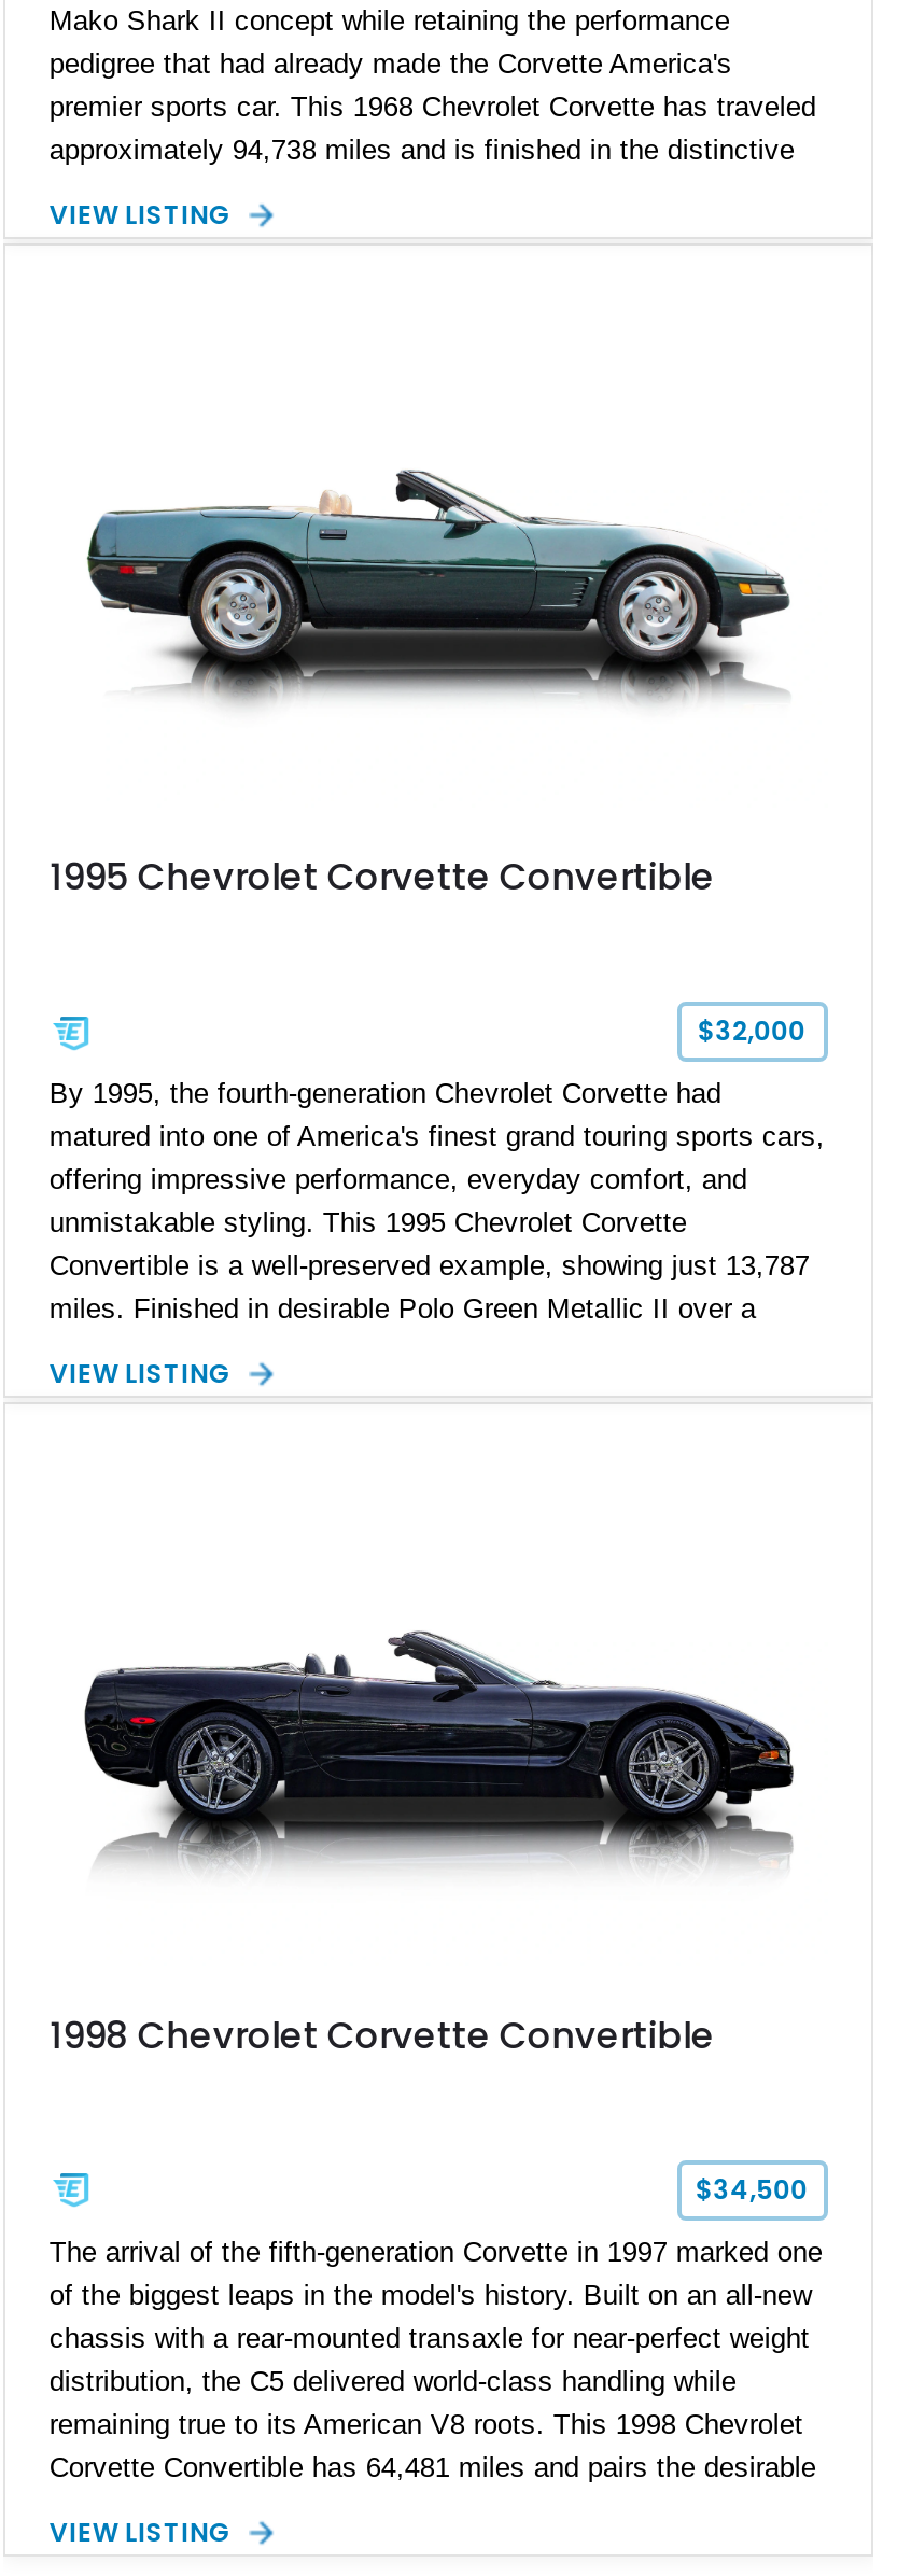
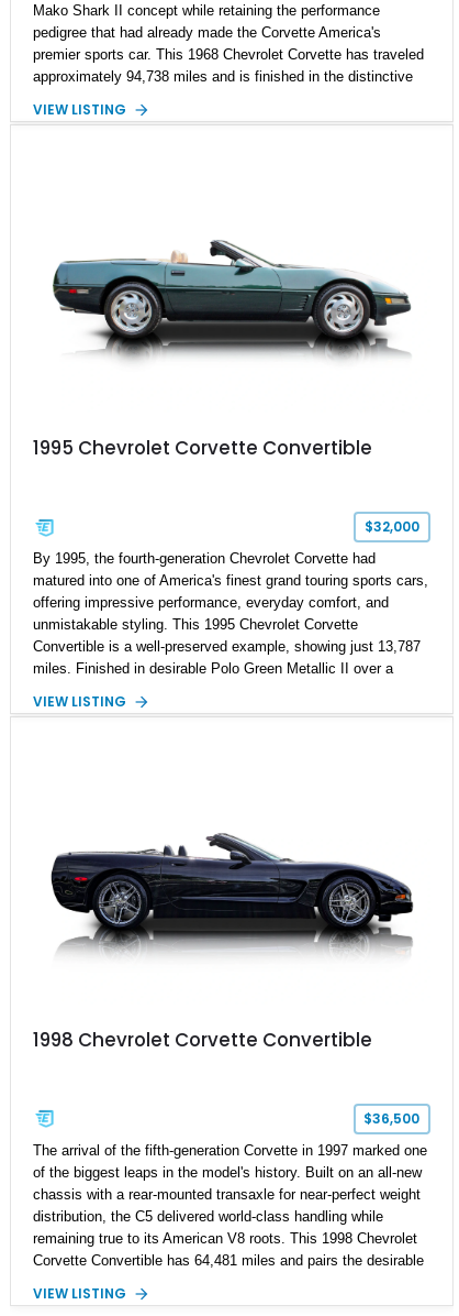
- $34,500
+ $36,500
